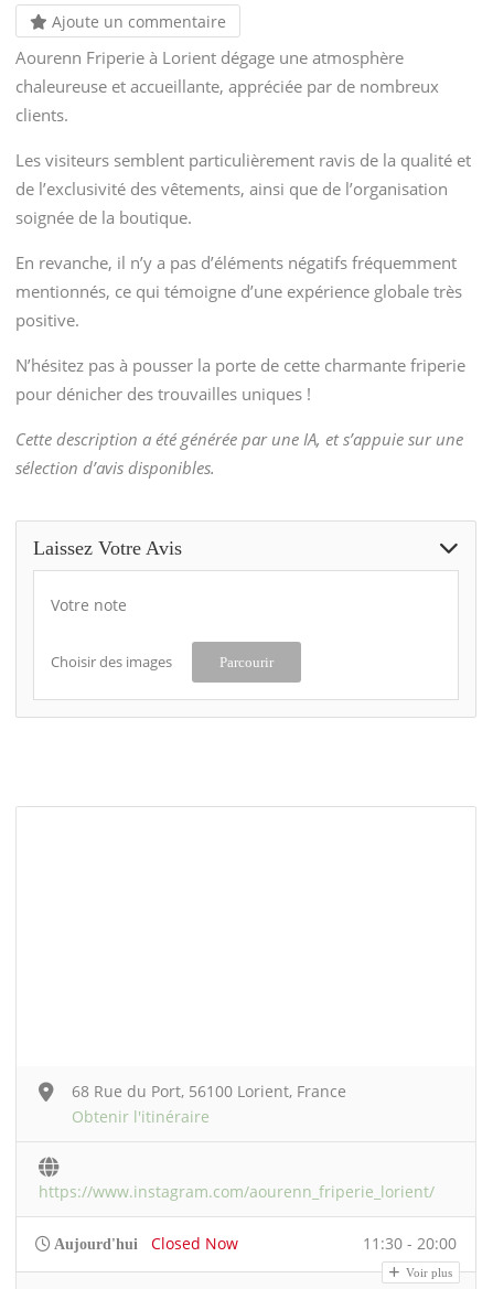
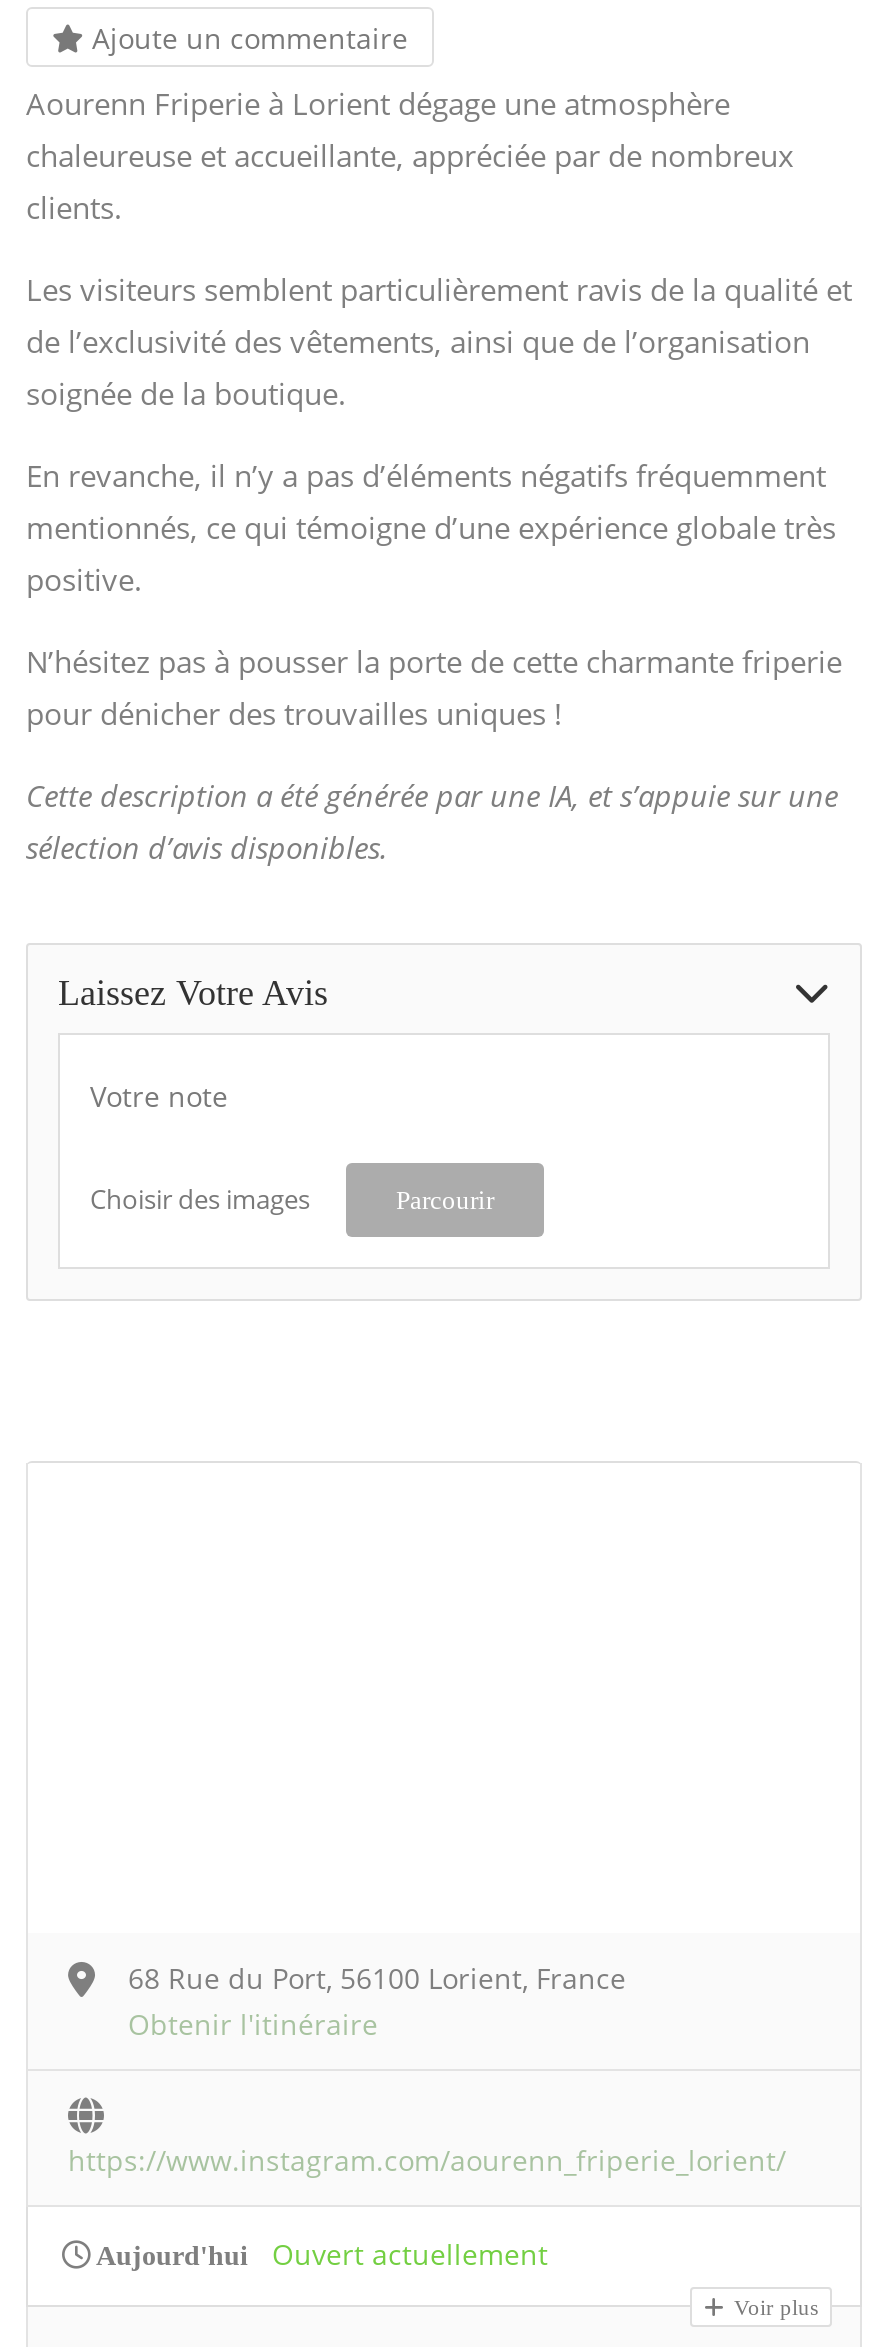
- Closed Now
- 11:30 - 20:00
+ Ouvert actuellement
